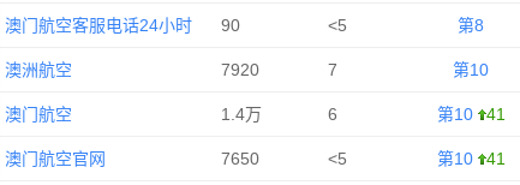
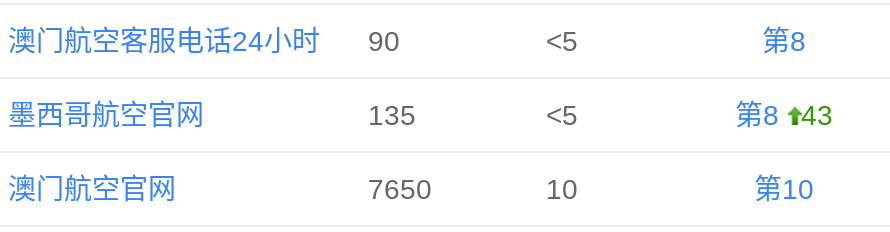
- 澳洲航空
- 7920
- 7
- 第10
- 澳门航空
- 1.4万
- 6
- 第10
- 41
+ 墨西哥航空官网
+ 135
+ <5
+ 第8
+ 43

- <5
+ 10

- 41
